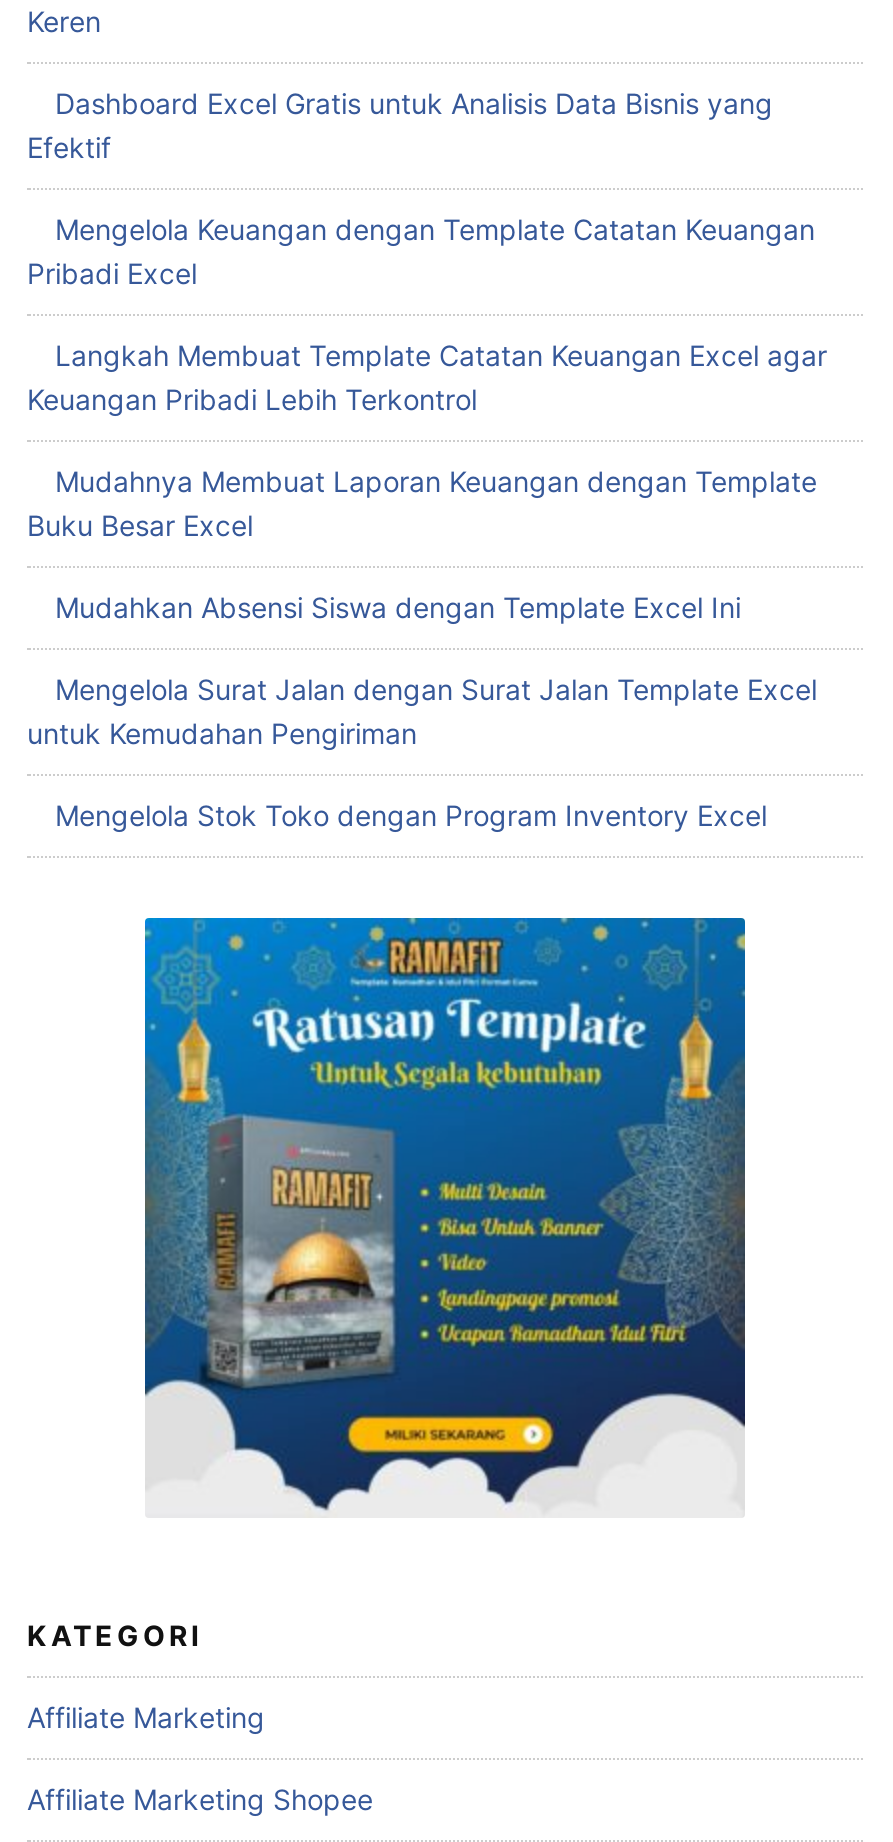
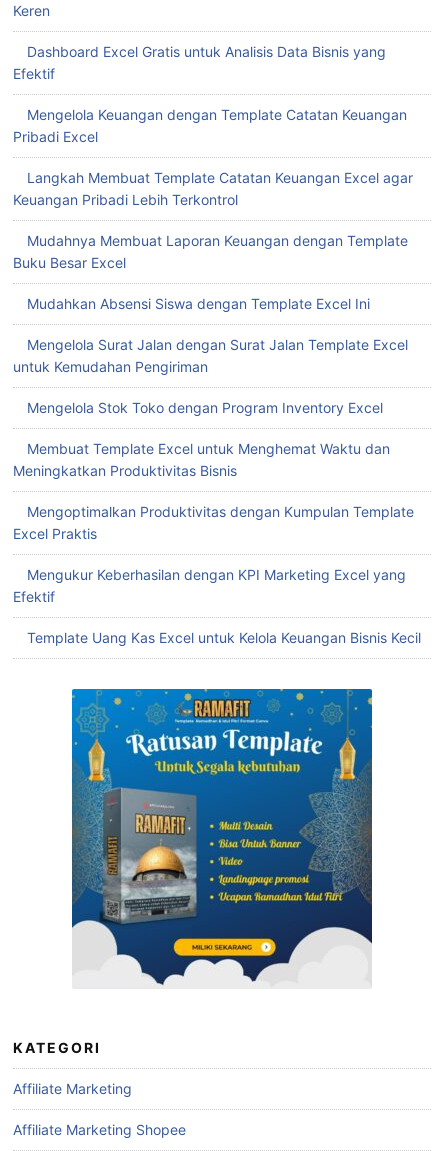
+ Membuat Template Excel untuk Menghemat Waktu dan
+ Meningkatkan Produktivitas Bisnis
+ Mengoptimalkan Produktivitas dengan Kumpulan Template
+ Excel Praktis
+ Mengukur Keberhasilan dengan KPI Marketing Excel yang
+ Efektif
+ Template Uang Kas Excel untuk Kelola Keuangan Bisnis Kecil
